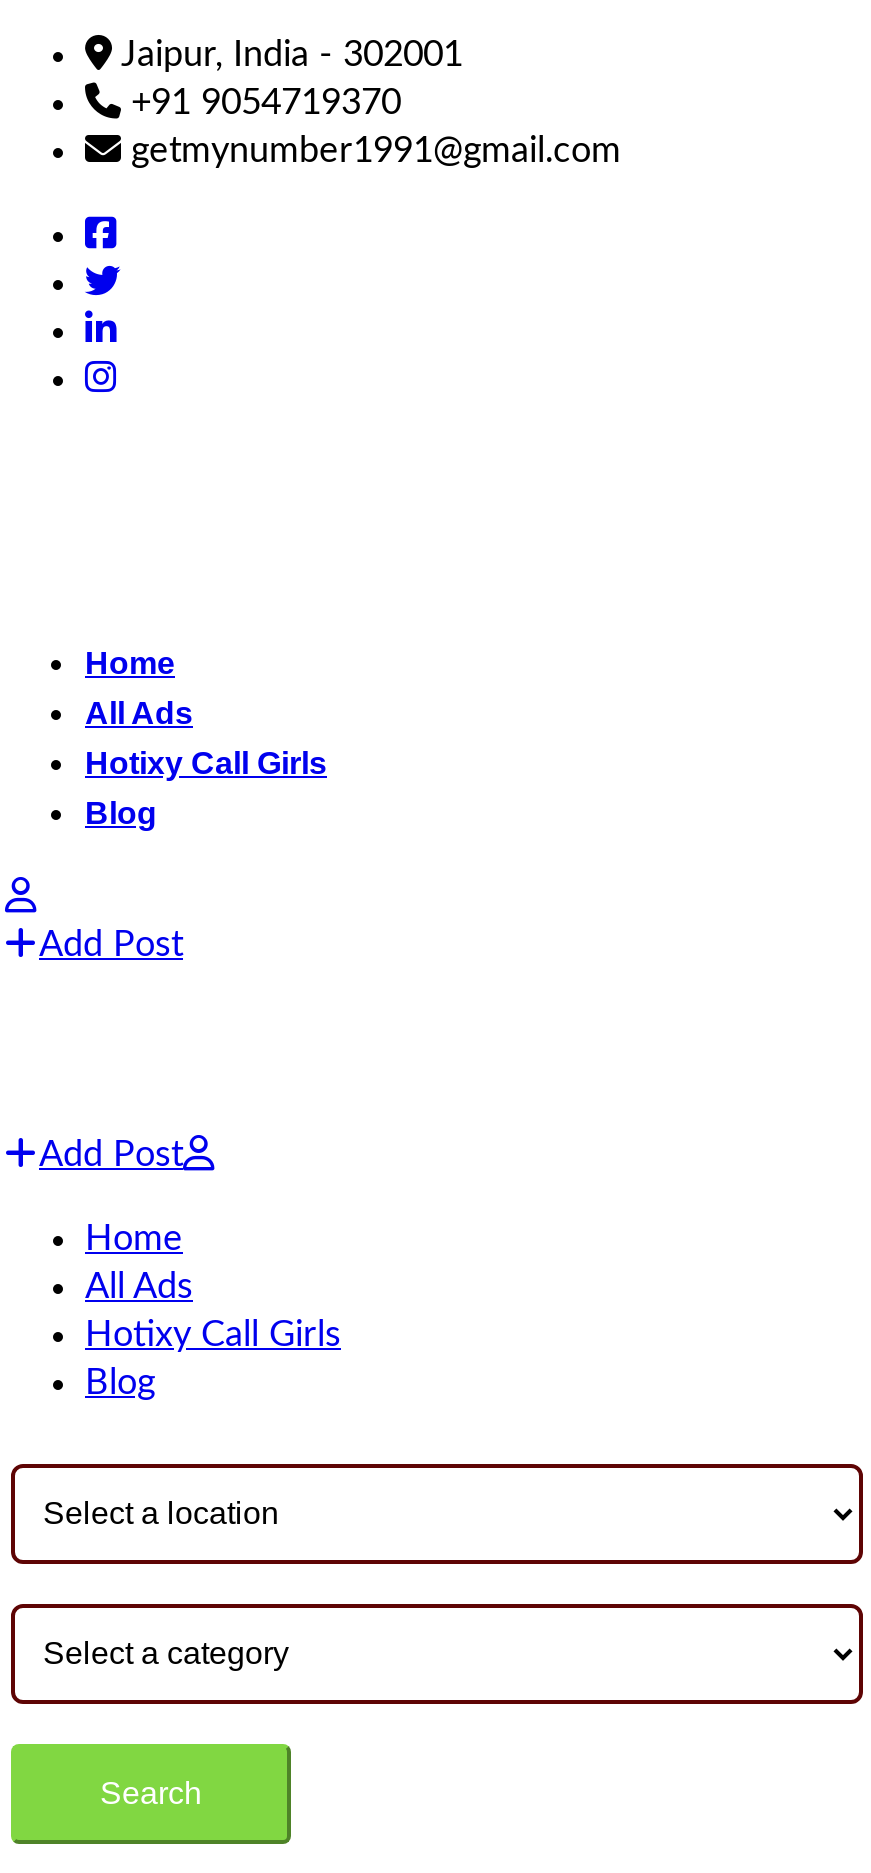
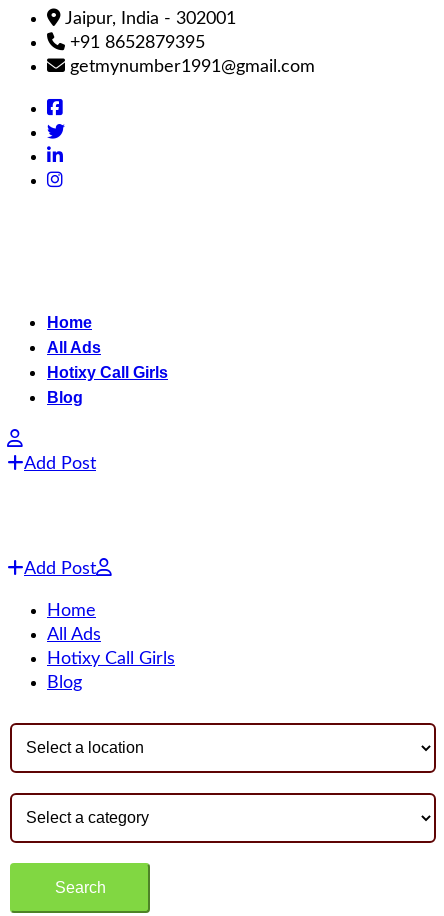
- +91 9054719370
+ +91 8652879395
